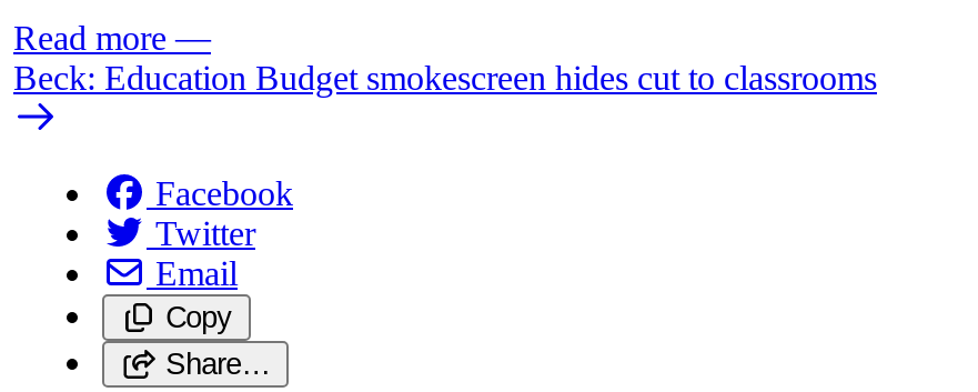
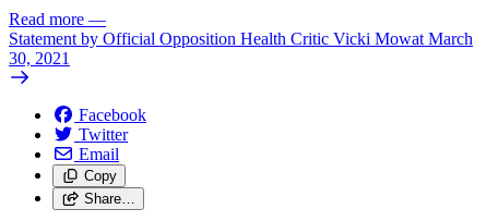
- Beck: Education Budget smokescreen hides cut to classrooms
+ Statement by Official Opposition Health Critic Vicki Mowat March
+ 30, 2021
